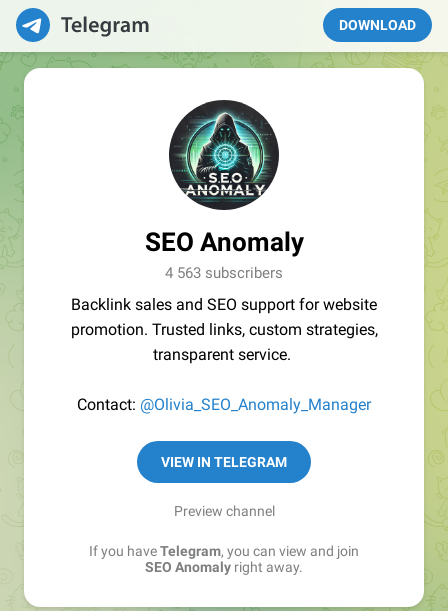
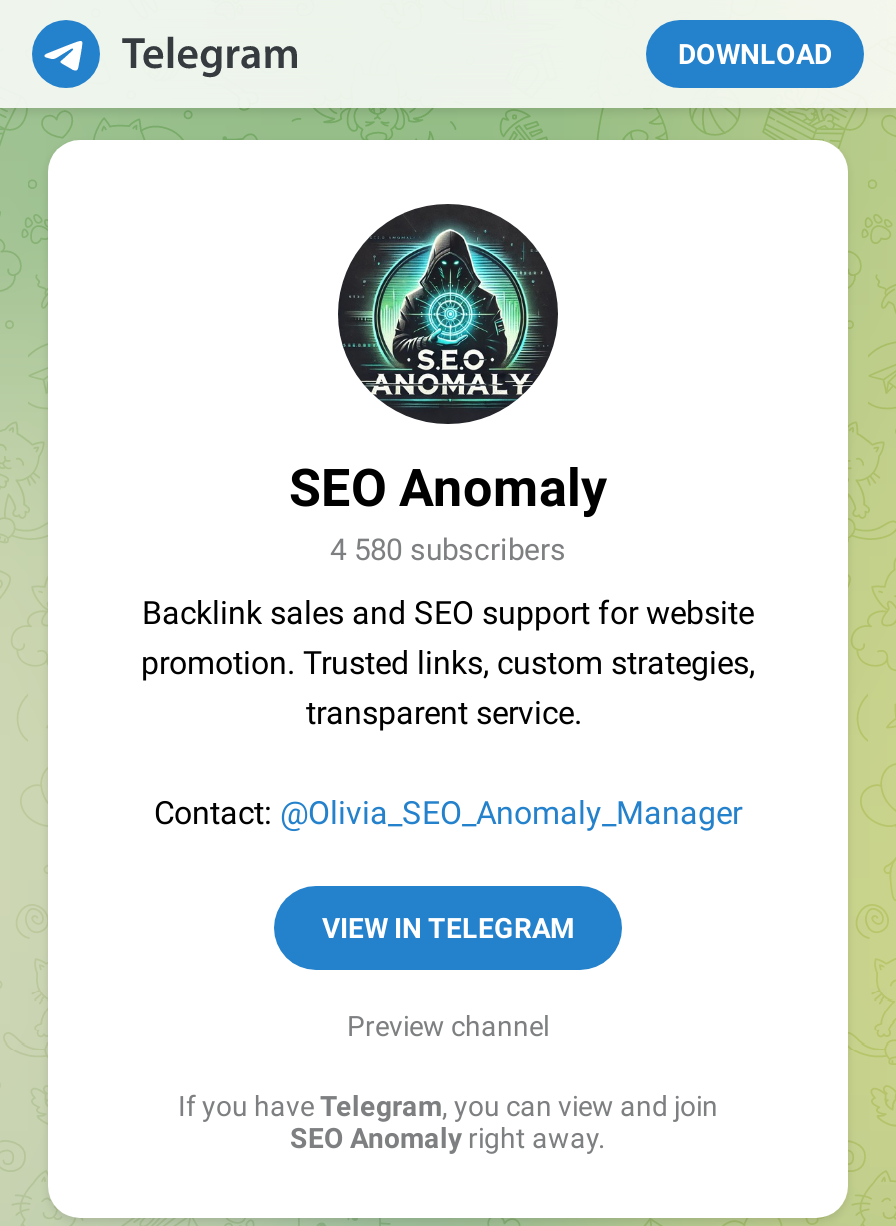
- 4 563 subscribers
+ 4 580 subscribers
